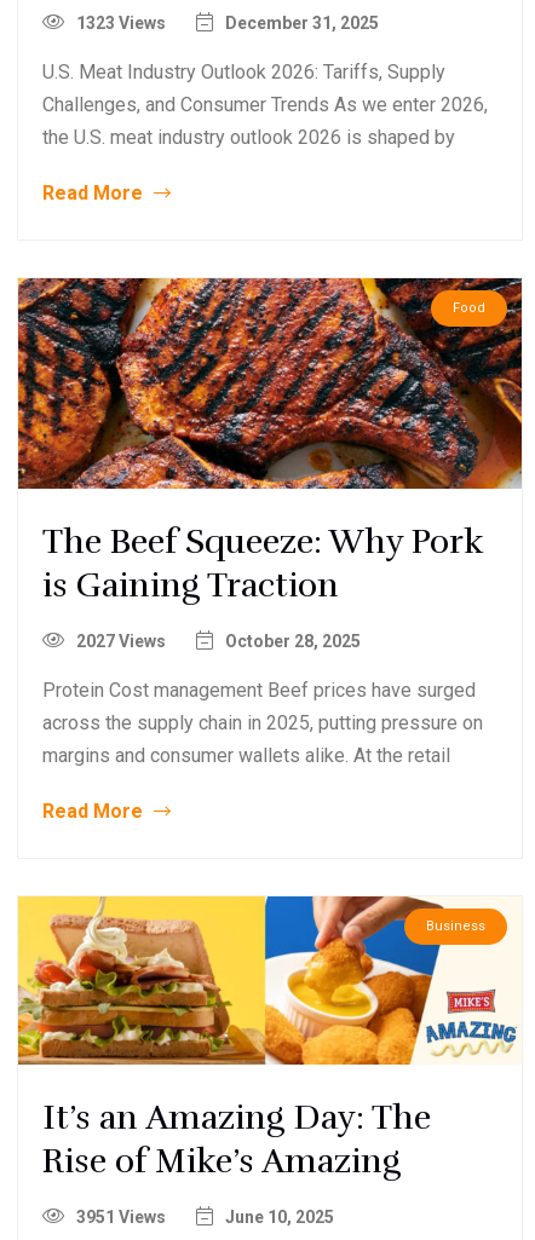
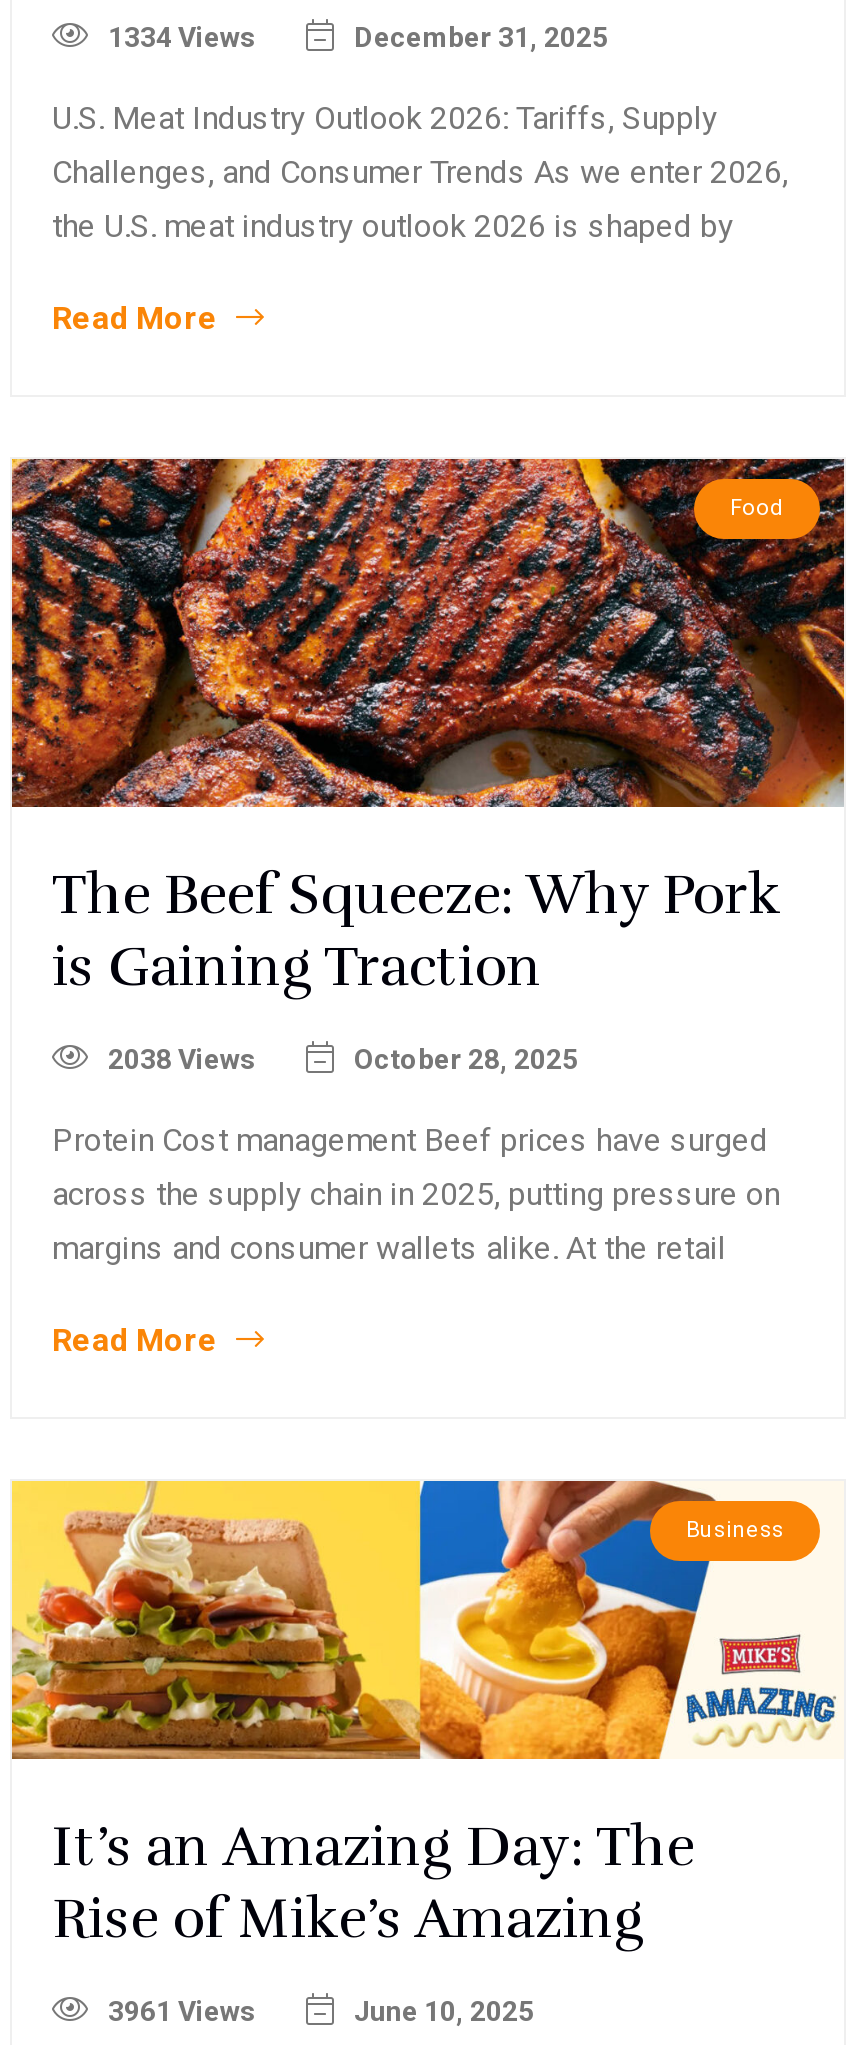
- 1323 Views
+ 1334 Views

- 2027 Views
+ 2038 Views

- 3951 Views
+ 3961 Views
